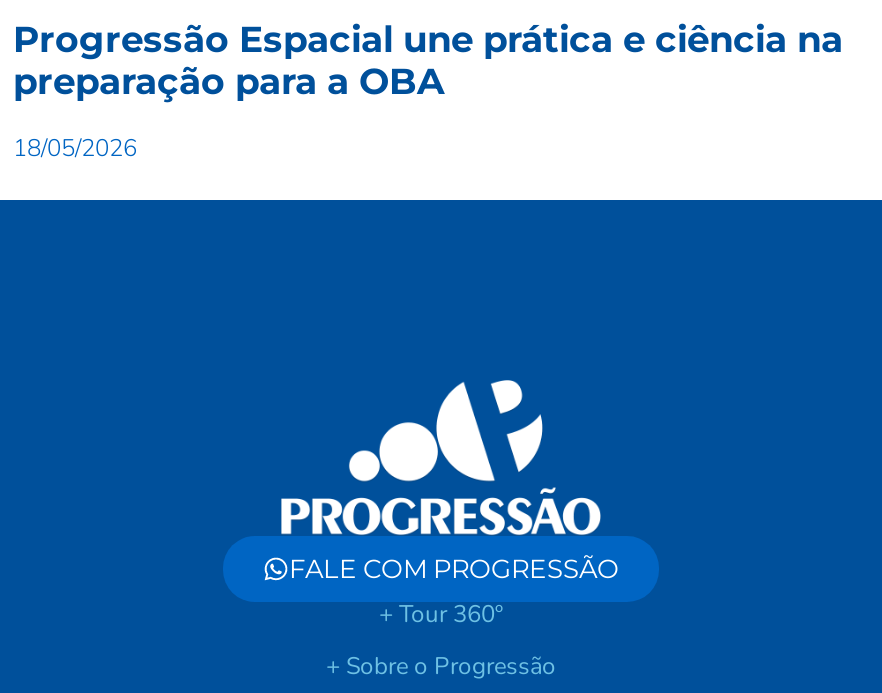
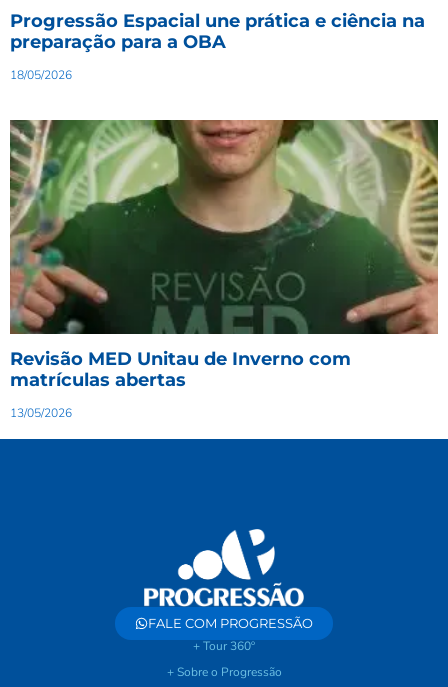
+ [image]
+ Revisão MED Unitau de Inverno com
+ matrículas abertas
+ 13/05/2026
